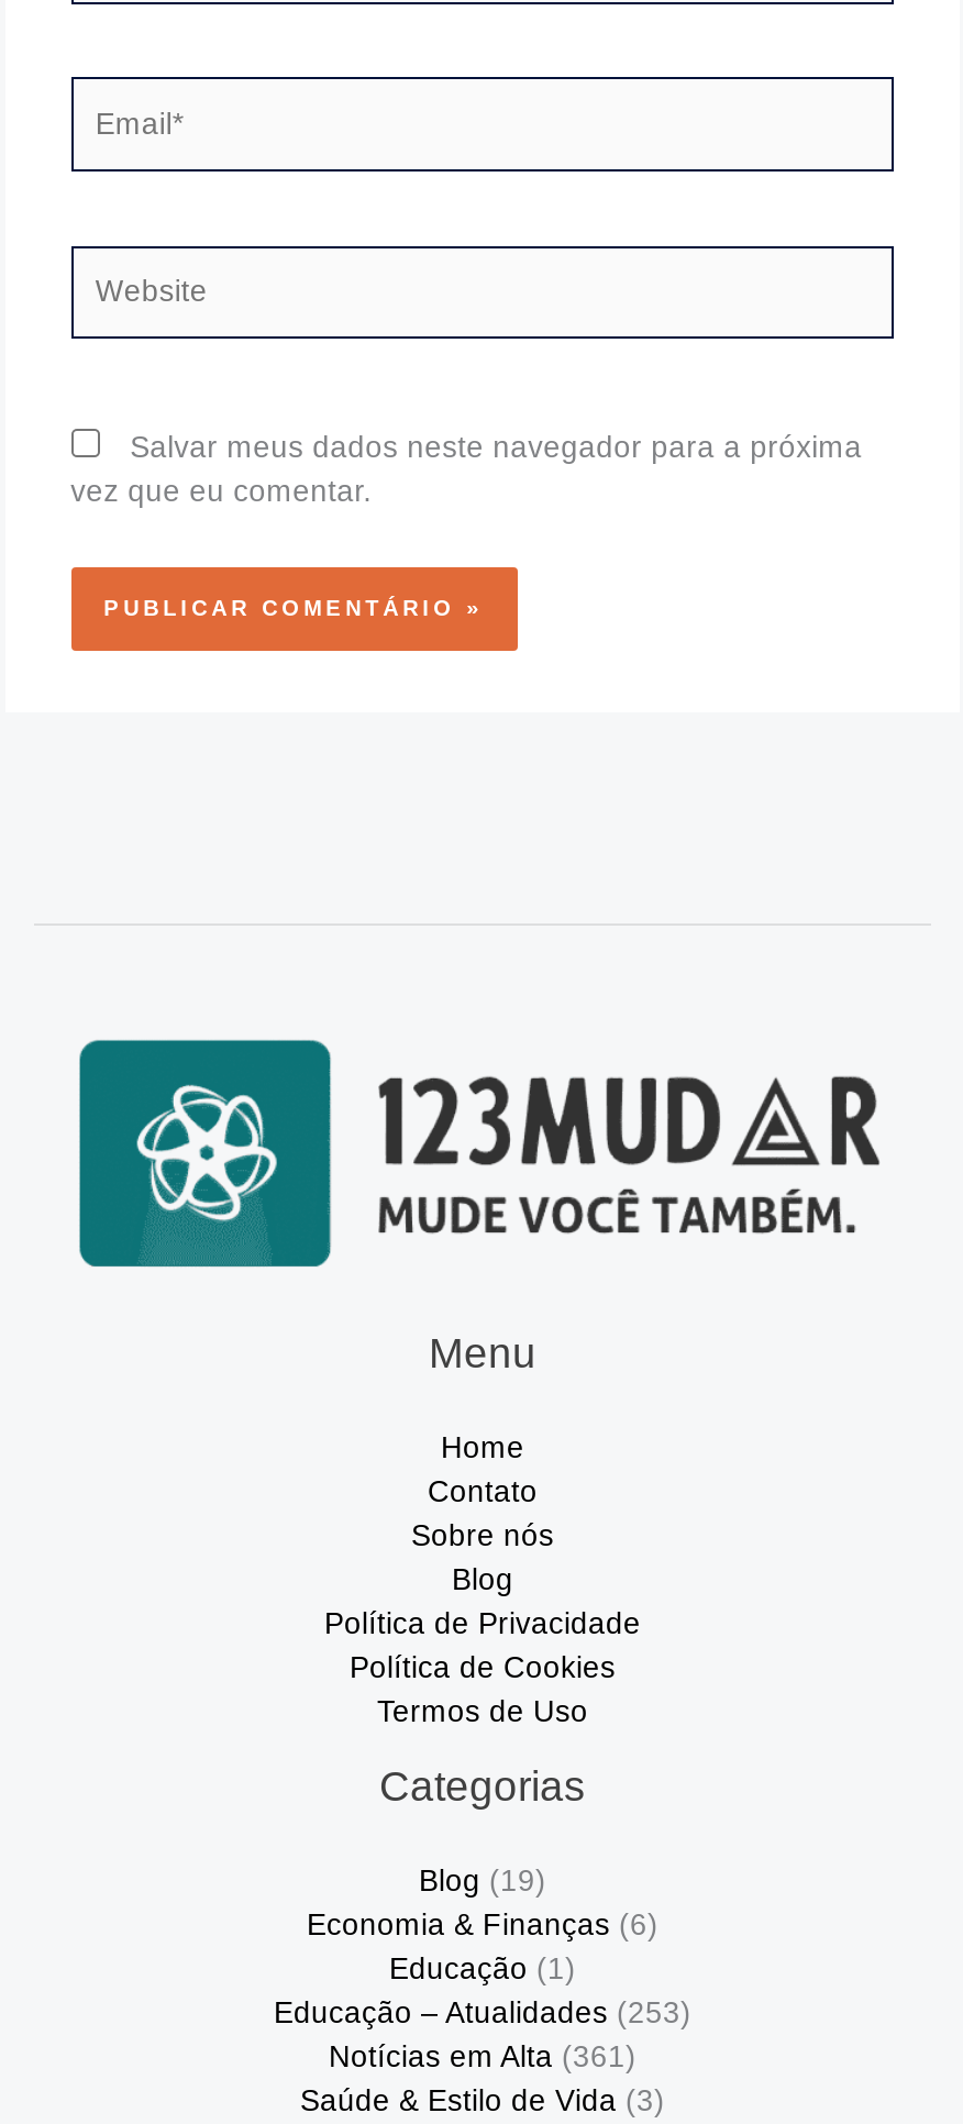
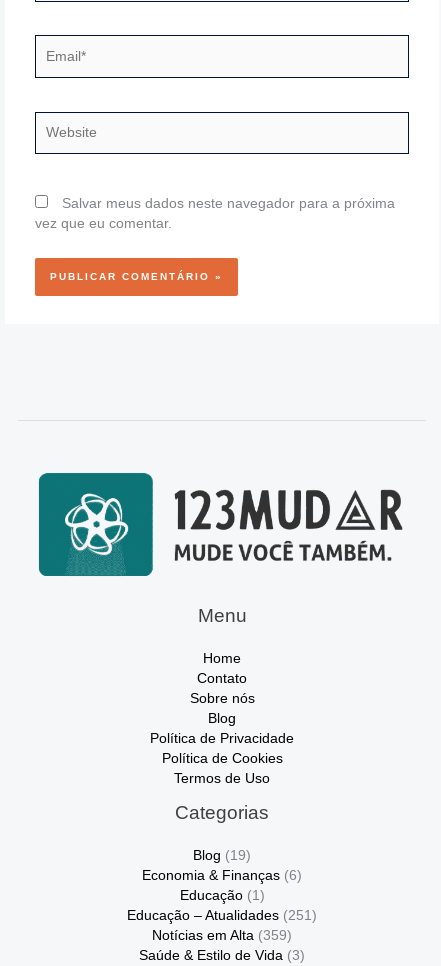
- Educação – Atualidades (253)
+ Educação – Atualidades (251)

- Notícias em Alta (361)
+ Notícias em Alta (359)
